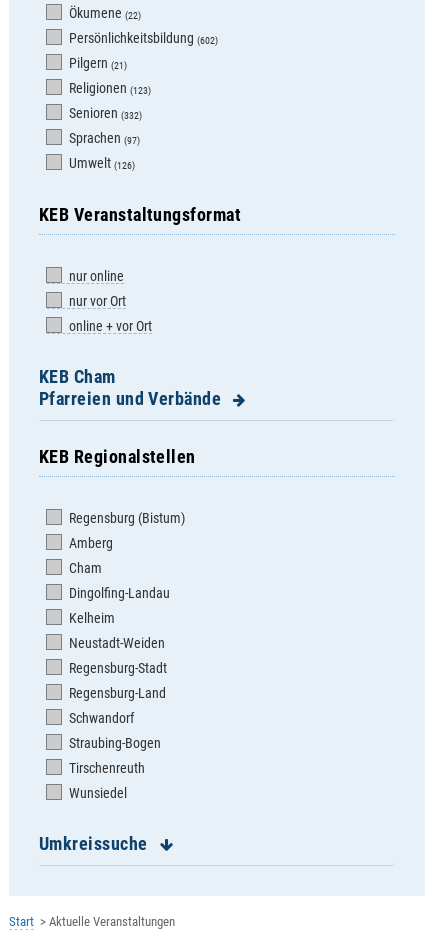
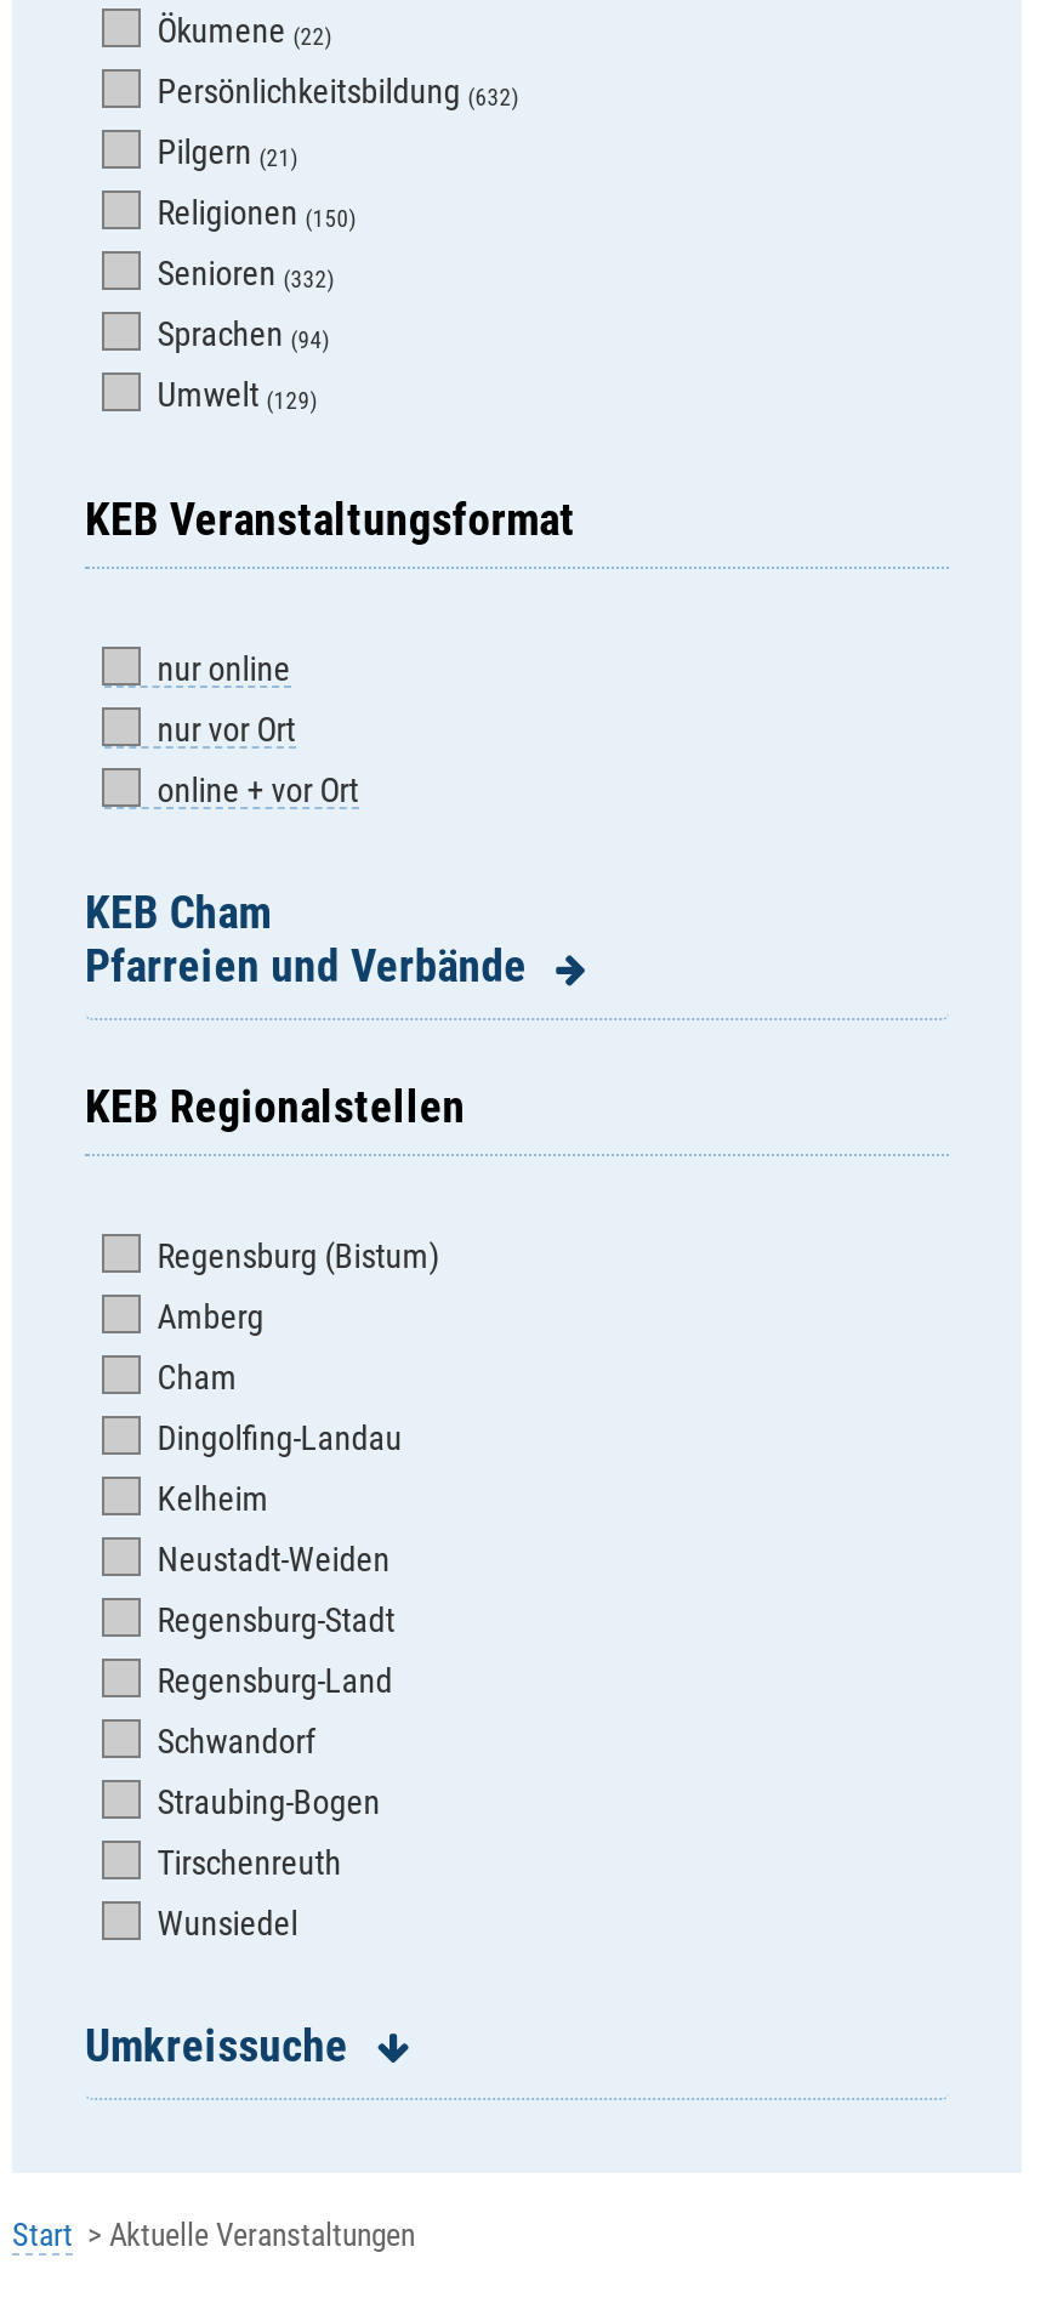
- Persönlichkeitsbildung (602)
+ Persönlichkeitsbildung (632)

- Religionen (123)
+ Religionen (150)

- Sprachen (97)
+ Sprachen (94)

- Umwelt (126)
+ Umwelt (129)
